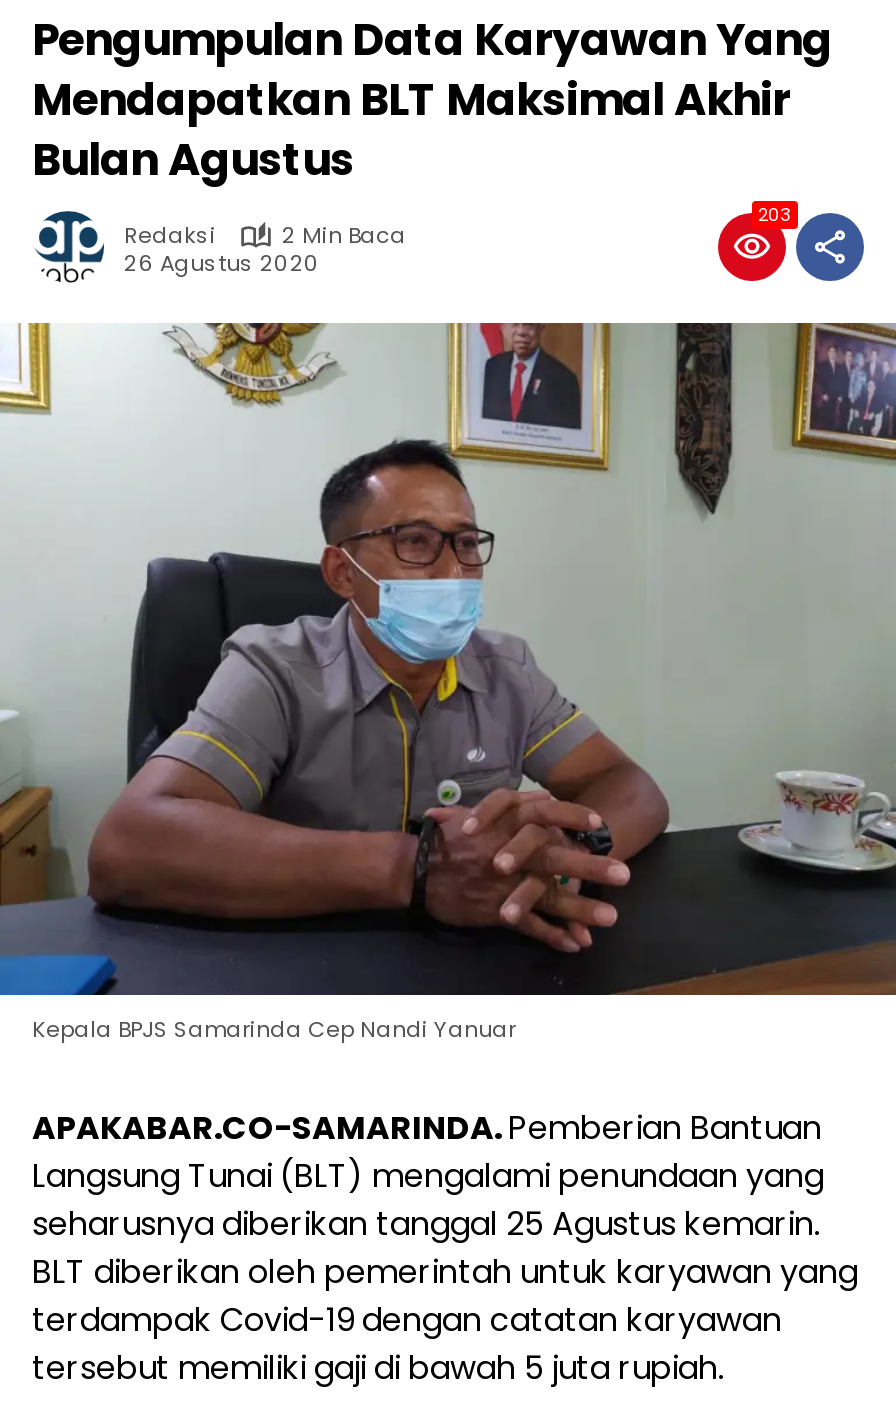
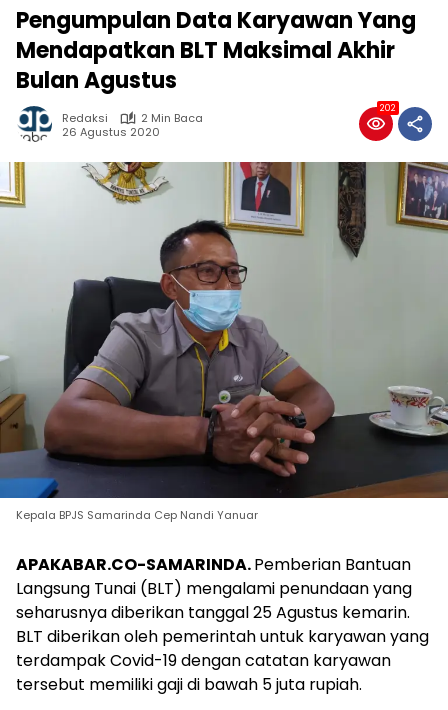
- 203
+ 202
